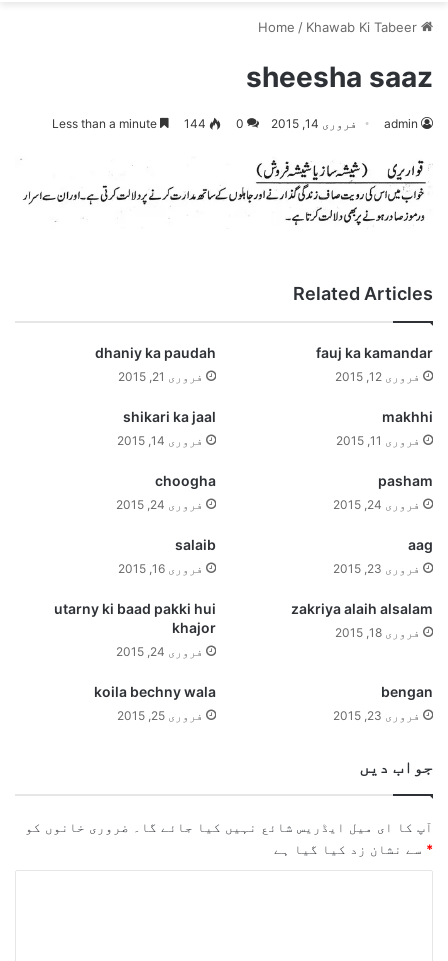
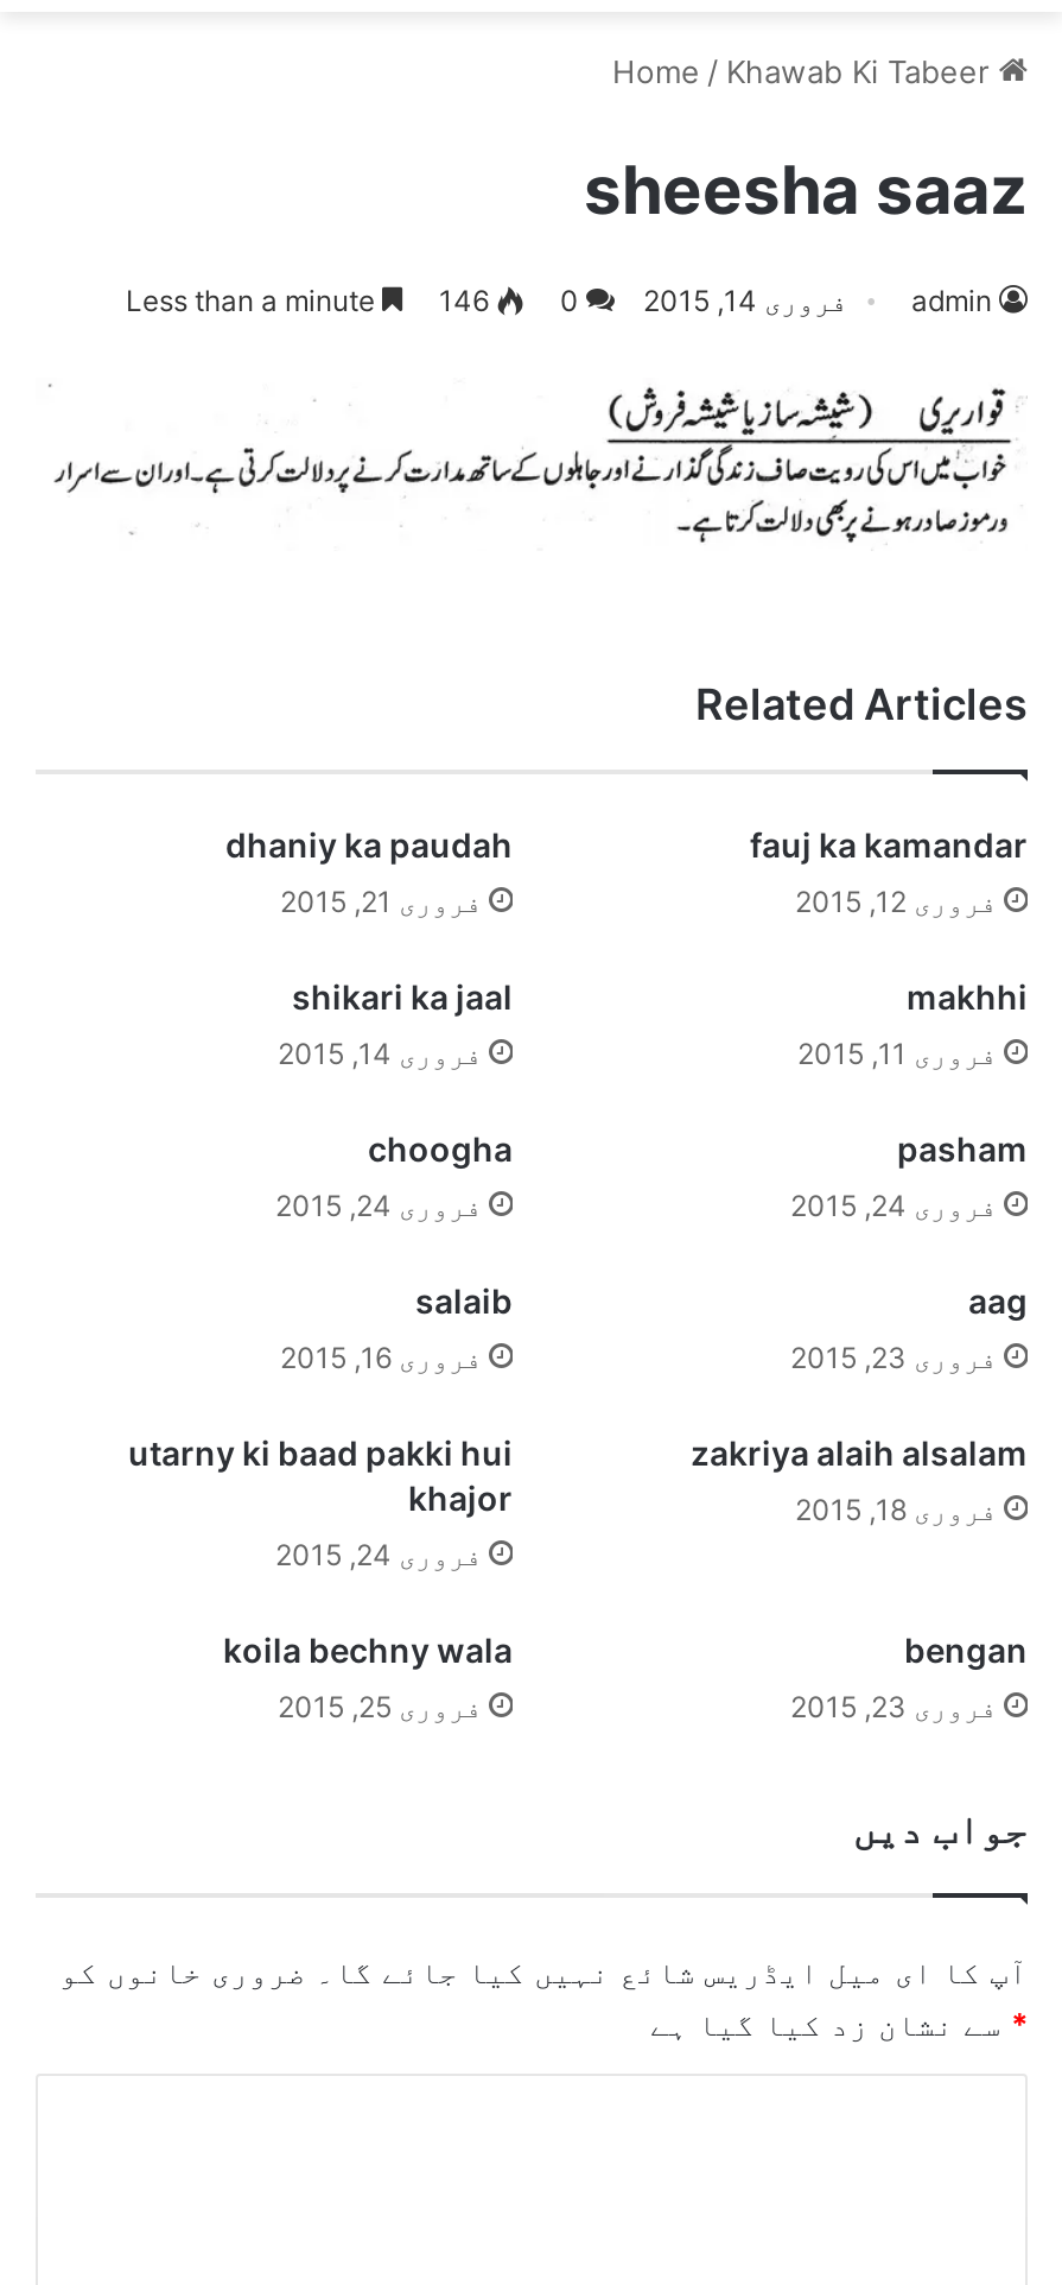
- 144
+ 146
